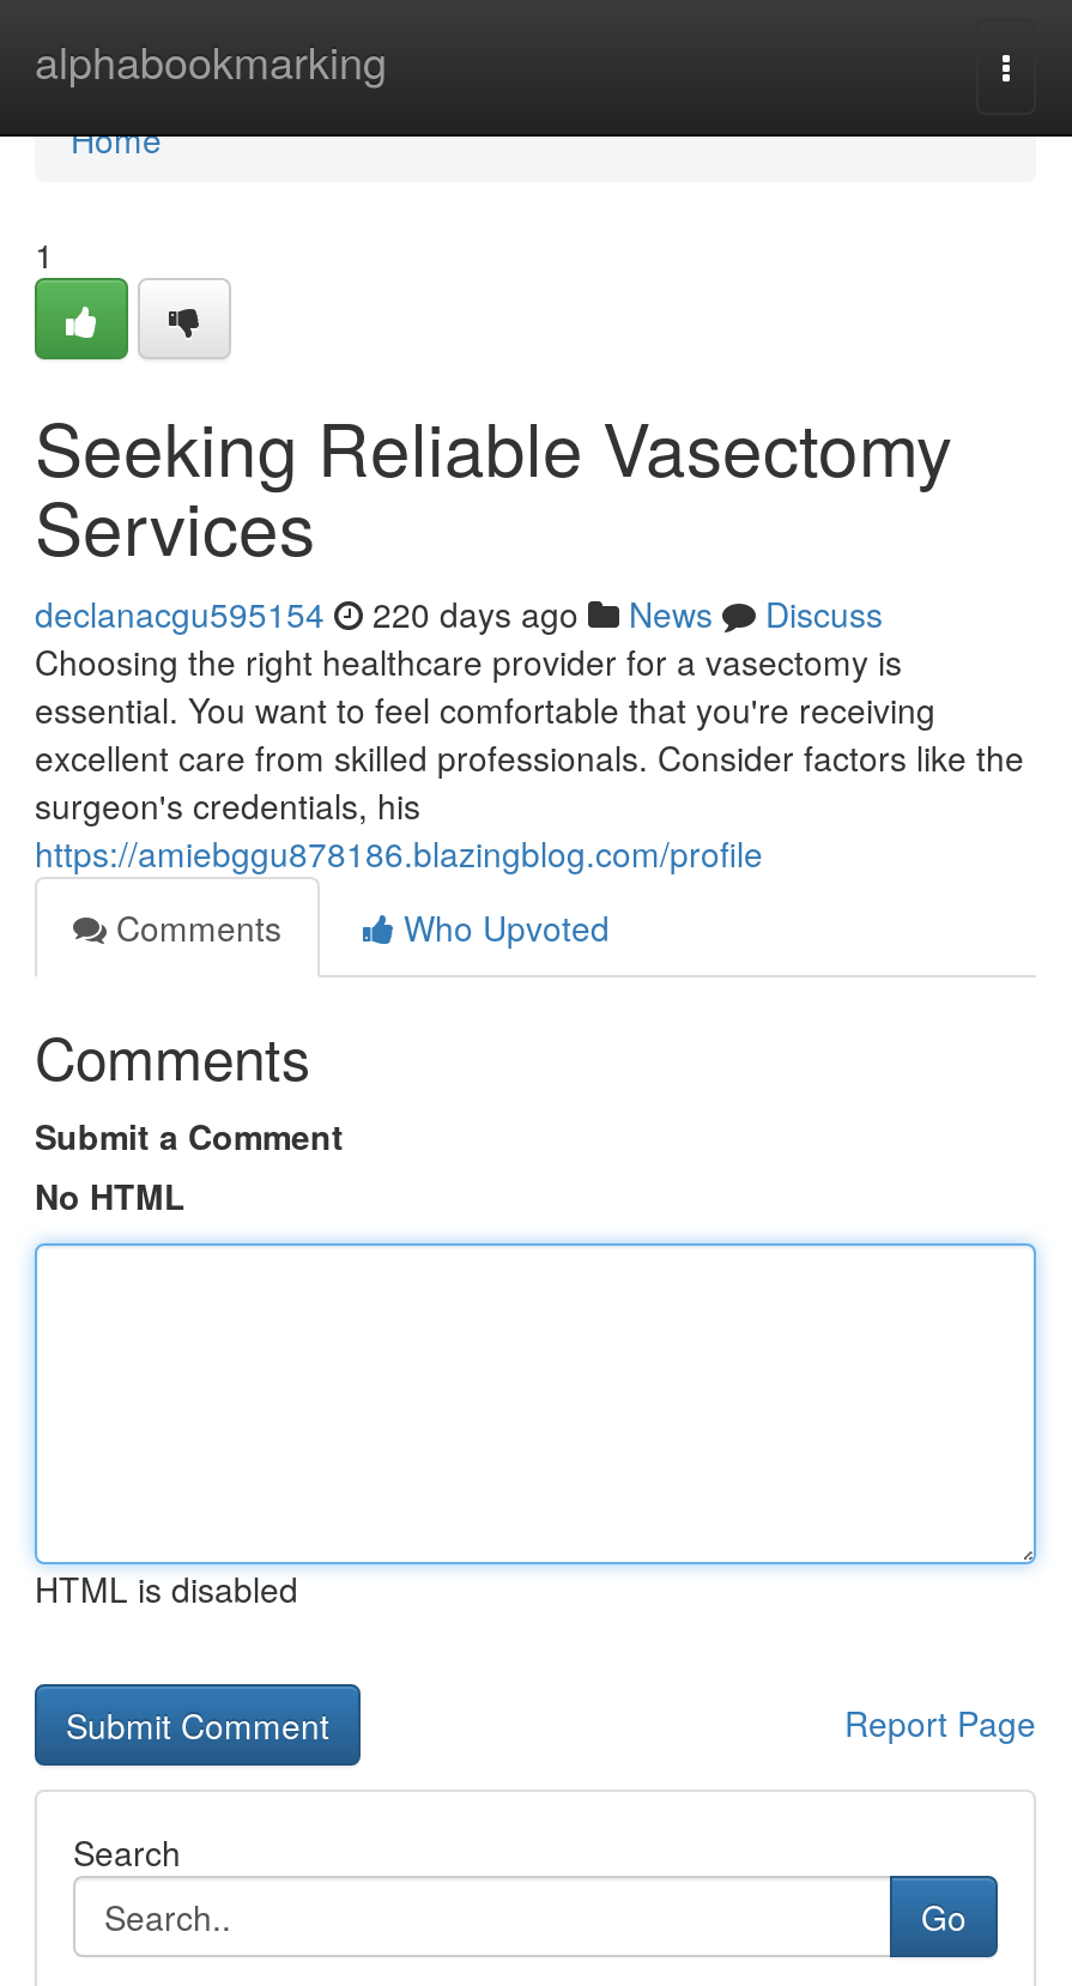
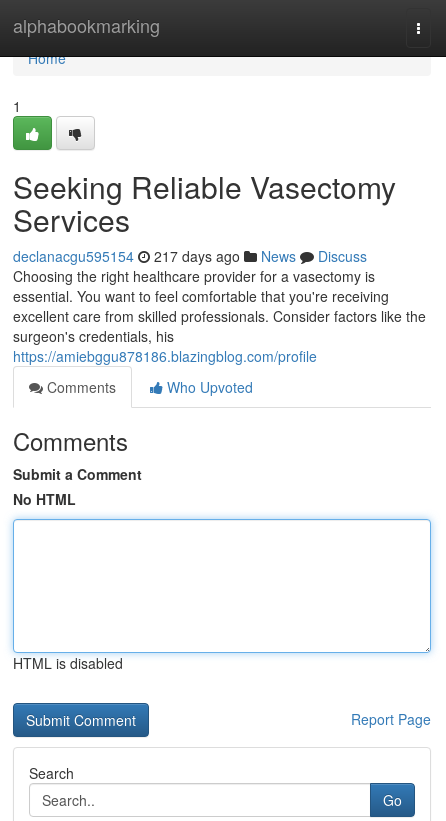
- declanacgu595154 220 days ago News Discuss
+ declanacgu595154 217 days ago News Discuss
